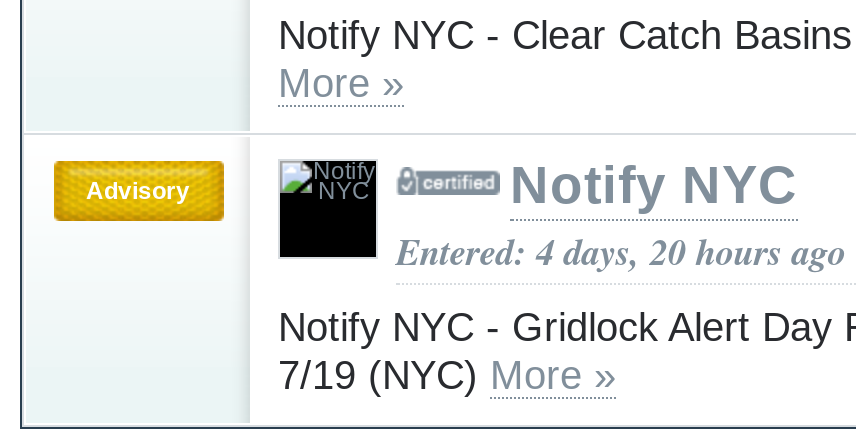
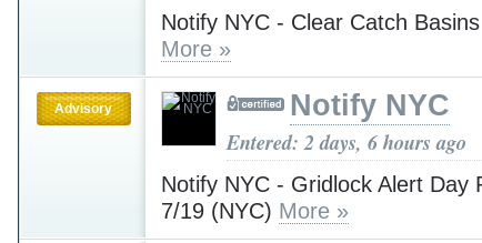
- Entered: 4 days, 20 hours ago
+ Entered: 2 days, 6 hours ago
